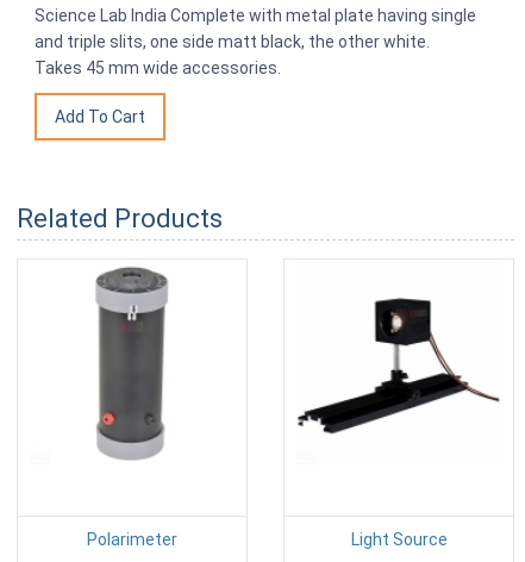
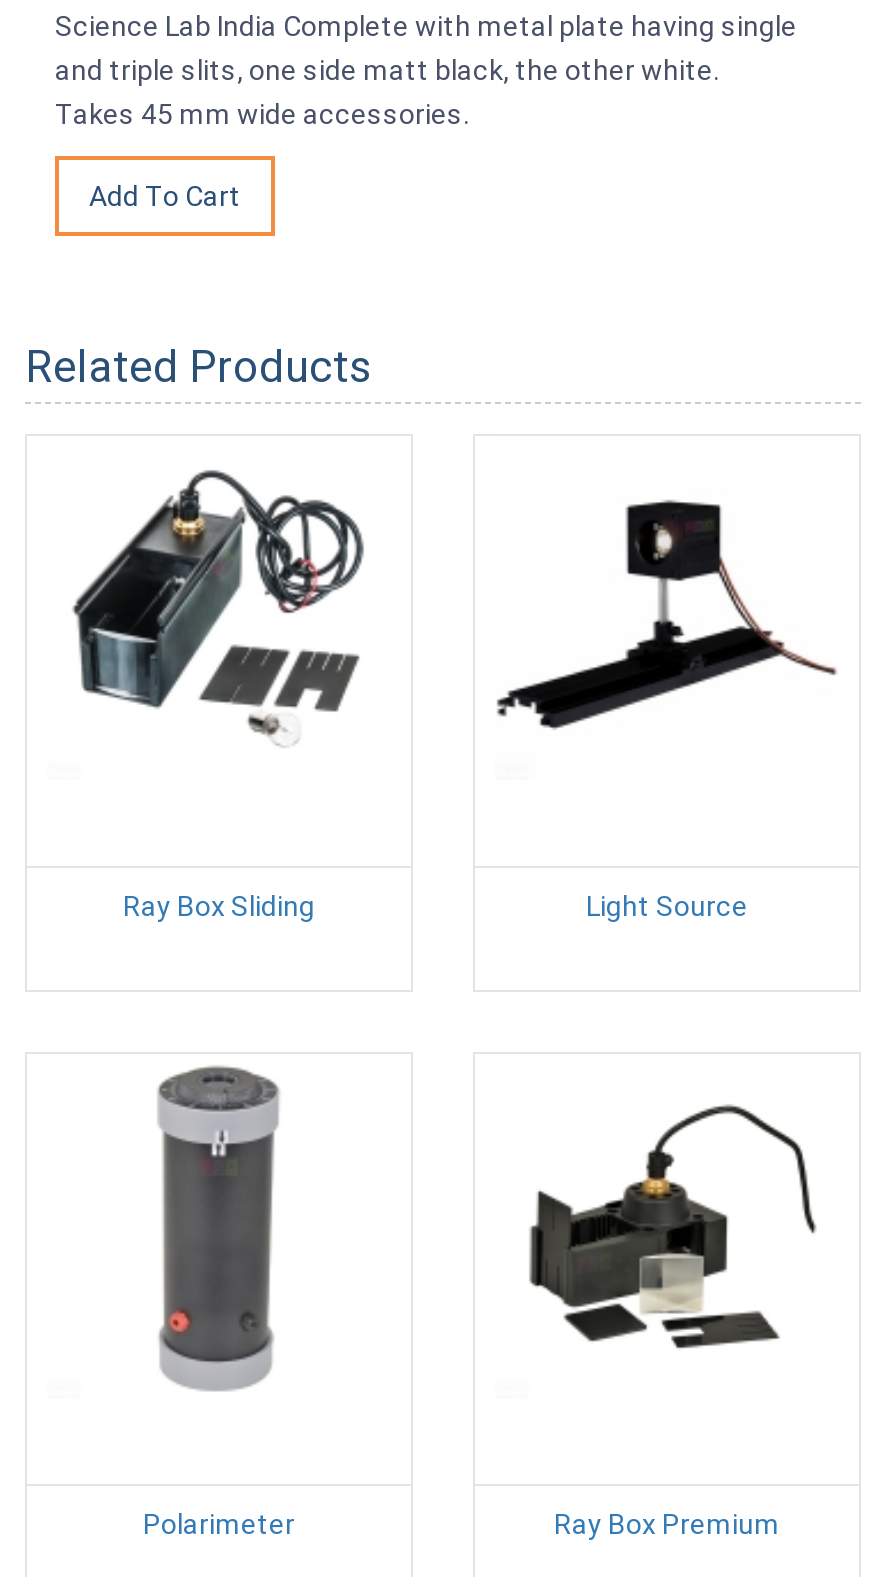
+ [image]

+ Ray Box Sliding
+ Light Source

+ [image]

- Light Source
+ Ray Box Premium
